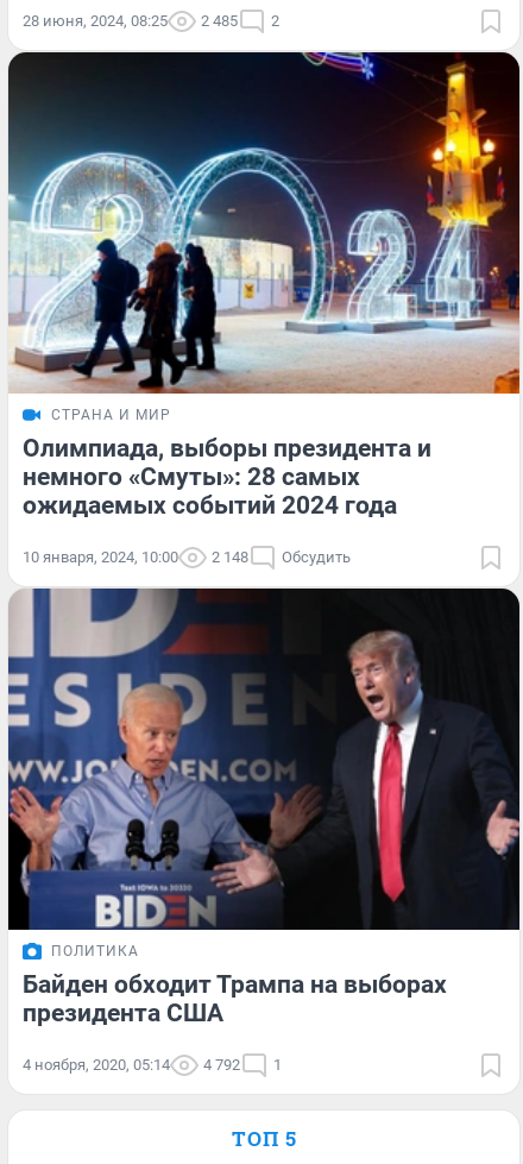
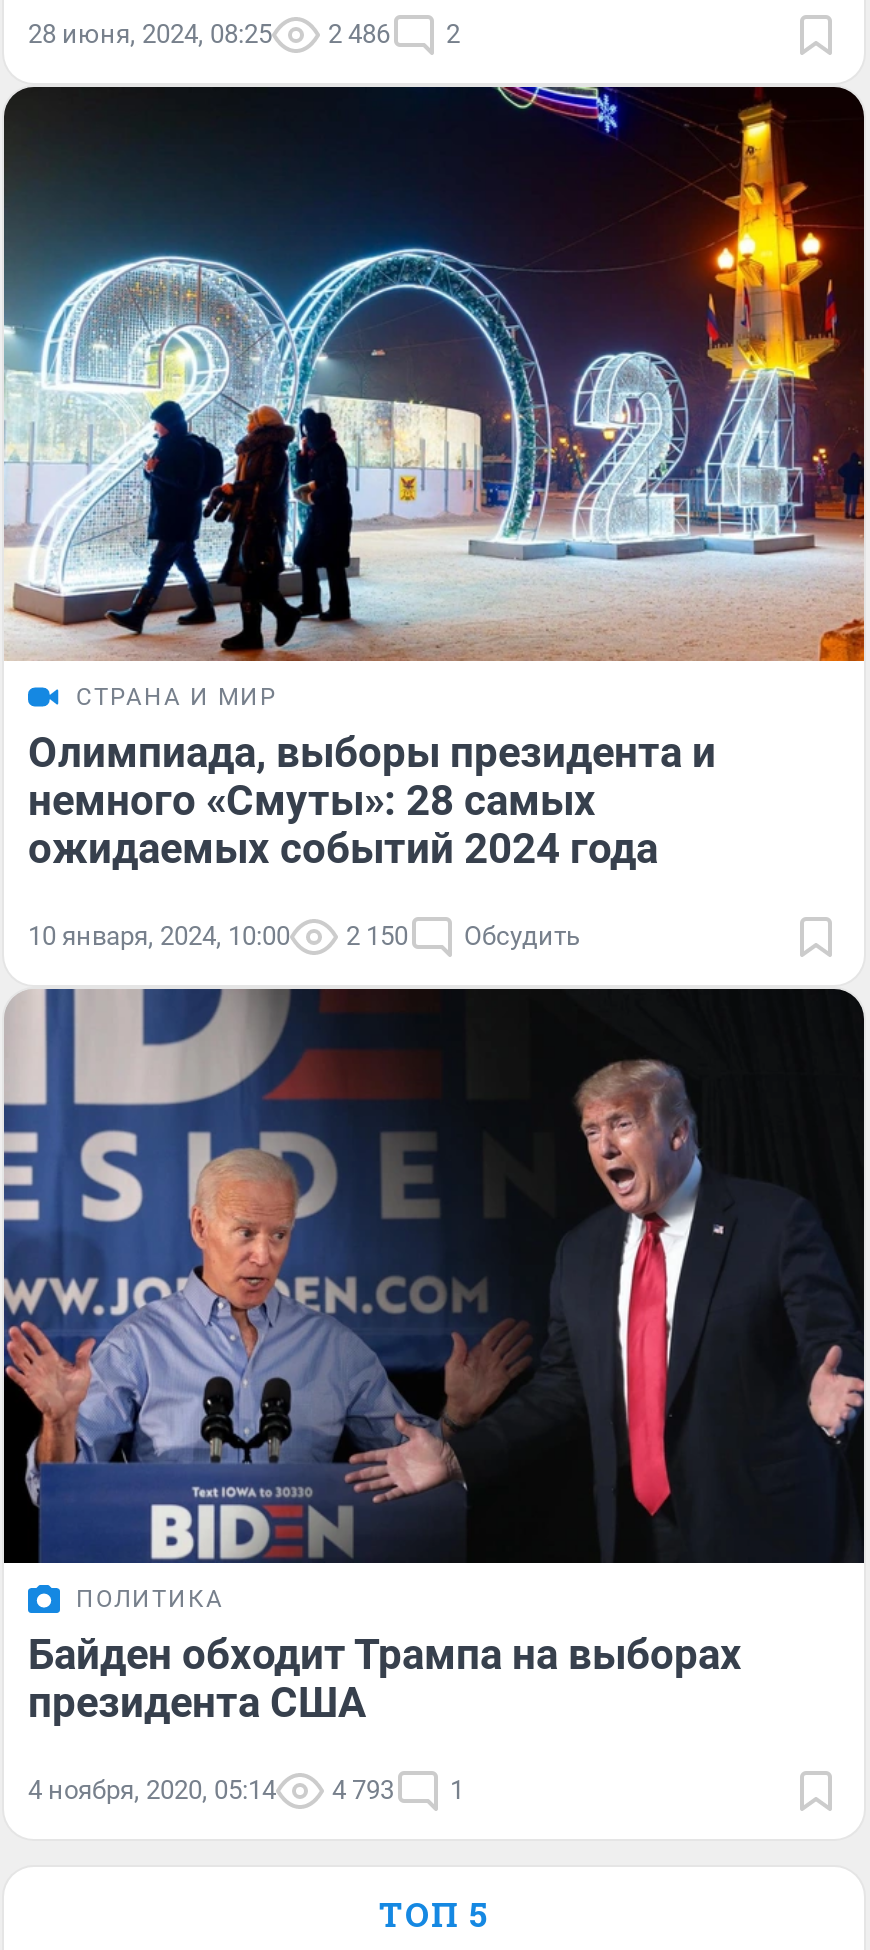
- 28 июня, 2024, 08:25 2 485 2
+ 28 июня, 2024, 08:25 2 486 2

- 10 января, 2024, 10:00 2 148 Обсудить
+ 10 января, 2024, 10:00 2 150 Обсудить

- 4 ноября, 2020, 05:14 4 792 1
+ 4 ноября, 2020, 05:14 4 793 1
